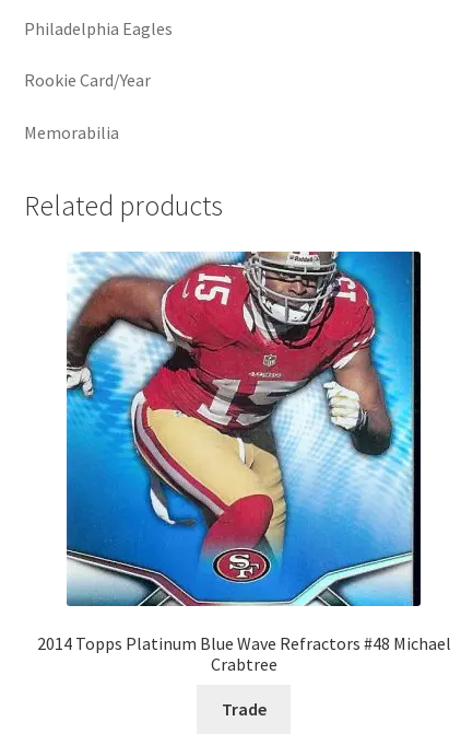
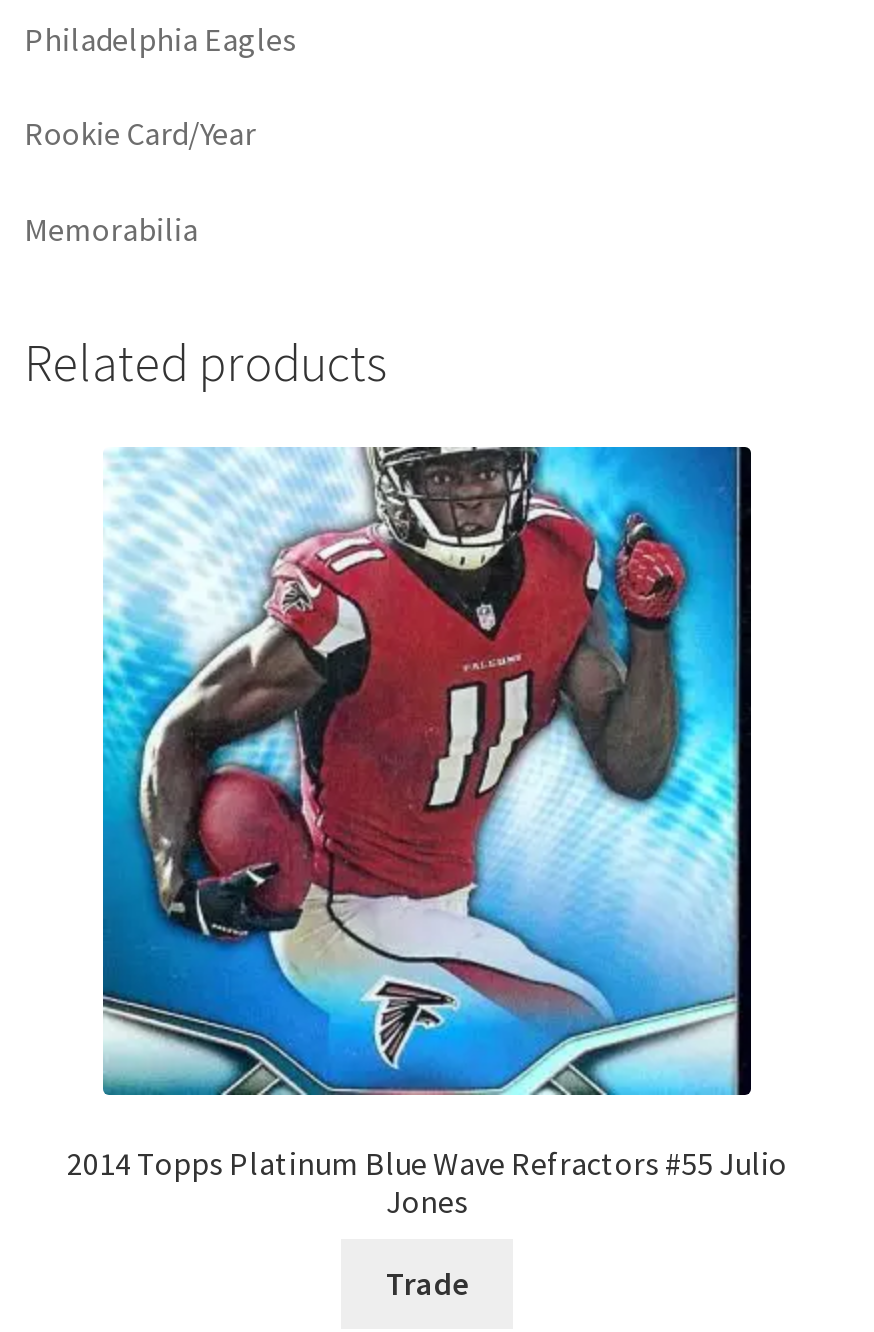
- [image]
- 2014 Topps Platinum Blue Wave Refractors #48 Michael
- Crabtree
+ [image]
+ 2014 Topps Platinum Blue Wave Refractors #55 Julio
+ Jones
